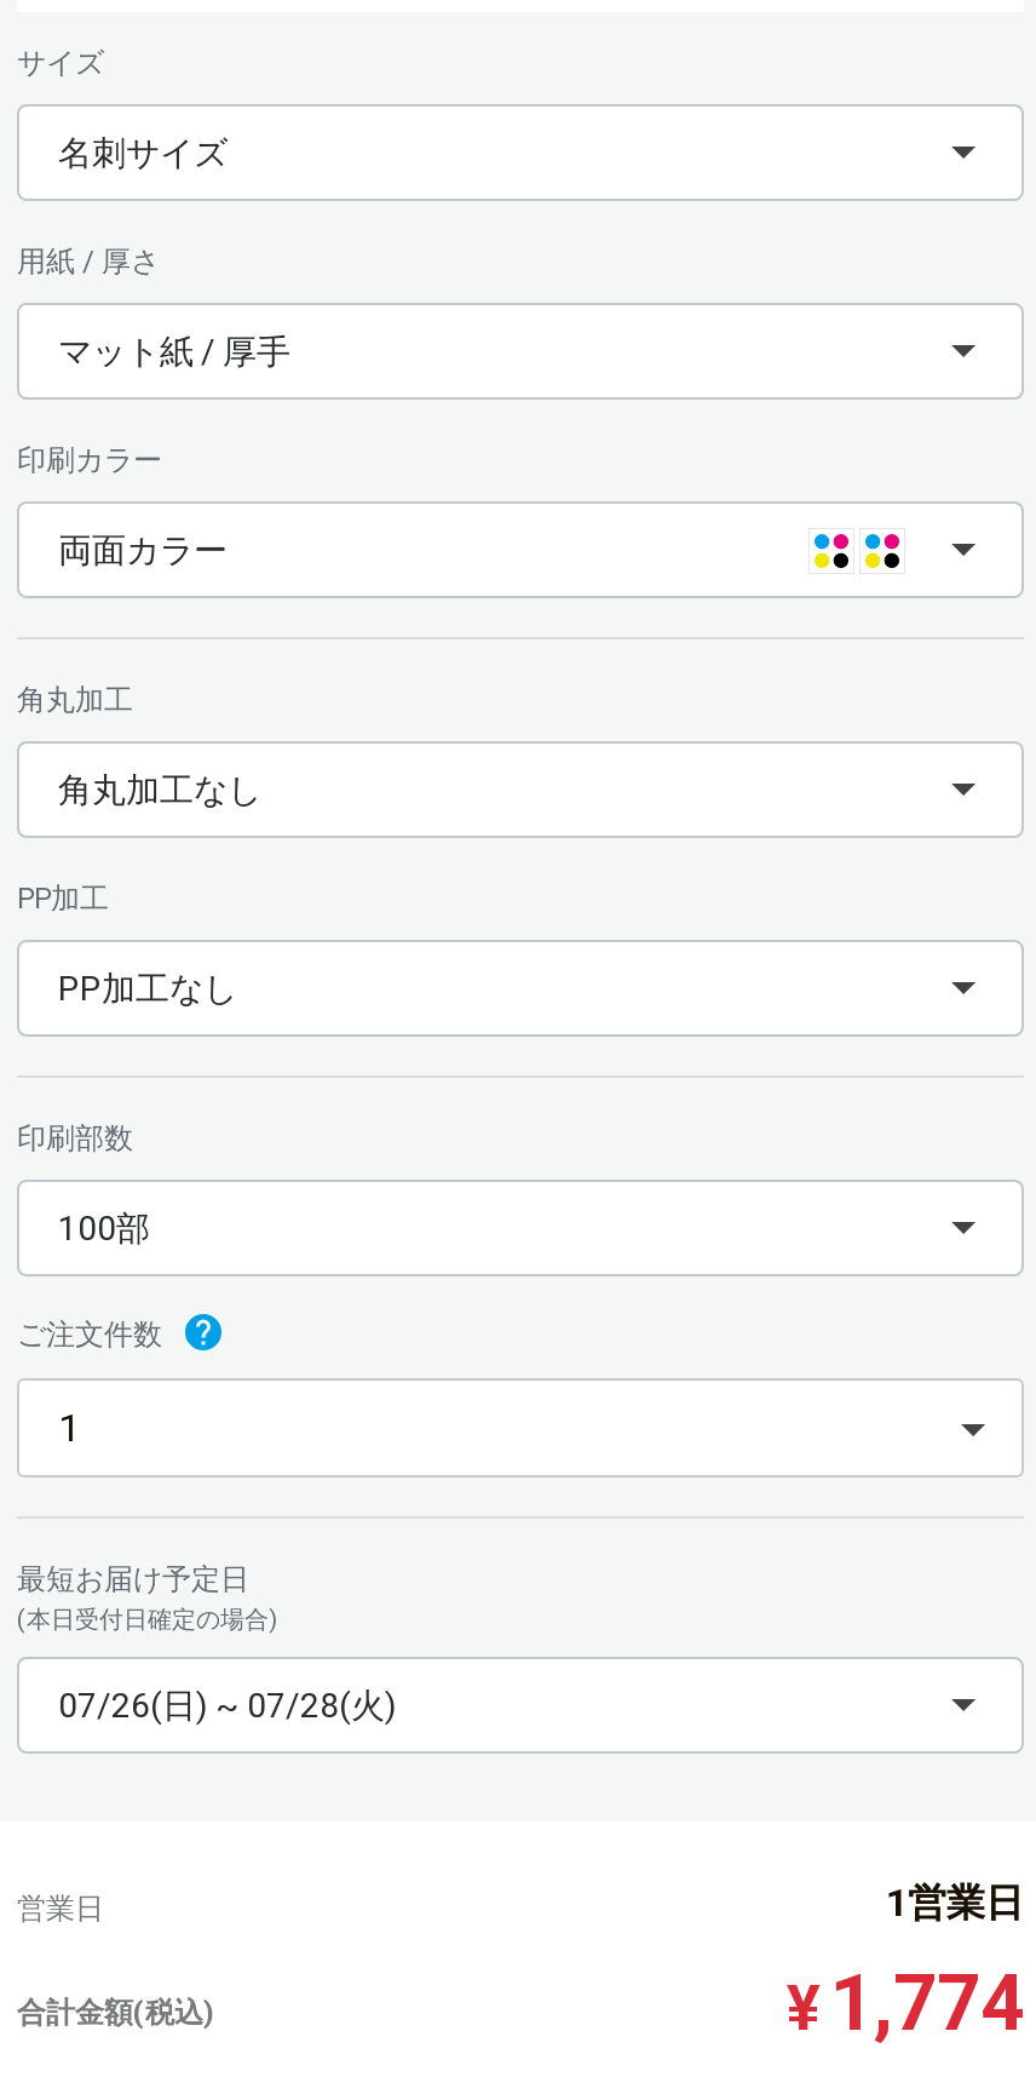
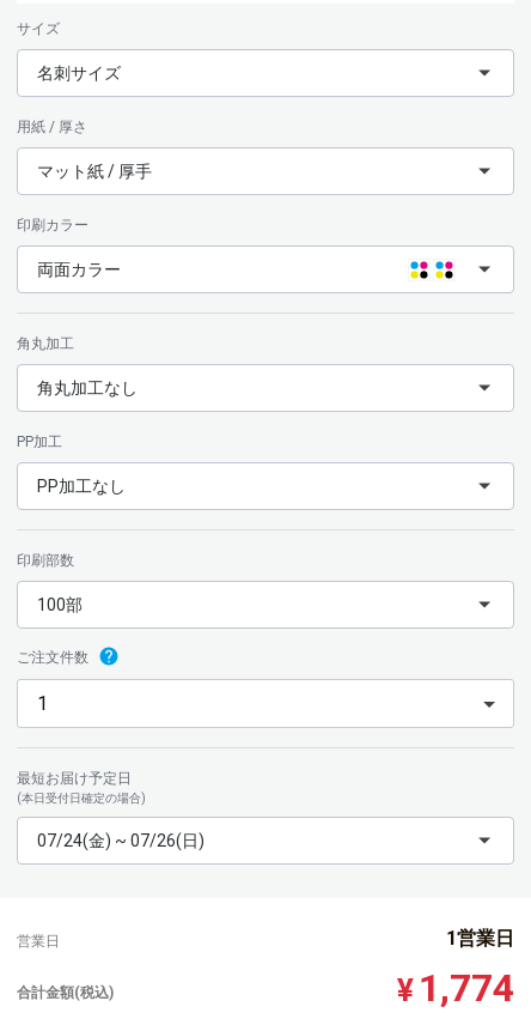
- 07/26(日) ~ 07/28(火)
+ 07/24(金) ~ 07/26(日)
